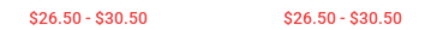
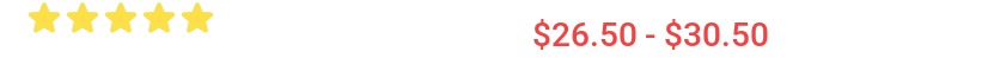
- $26.50 - $30.50
